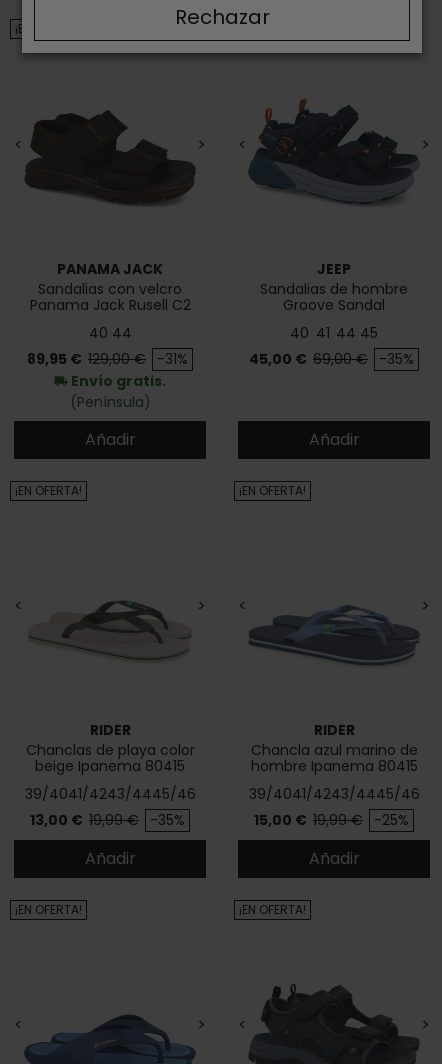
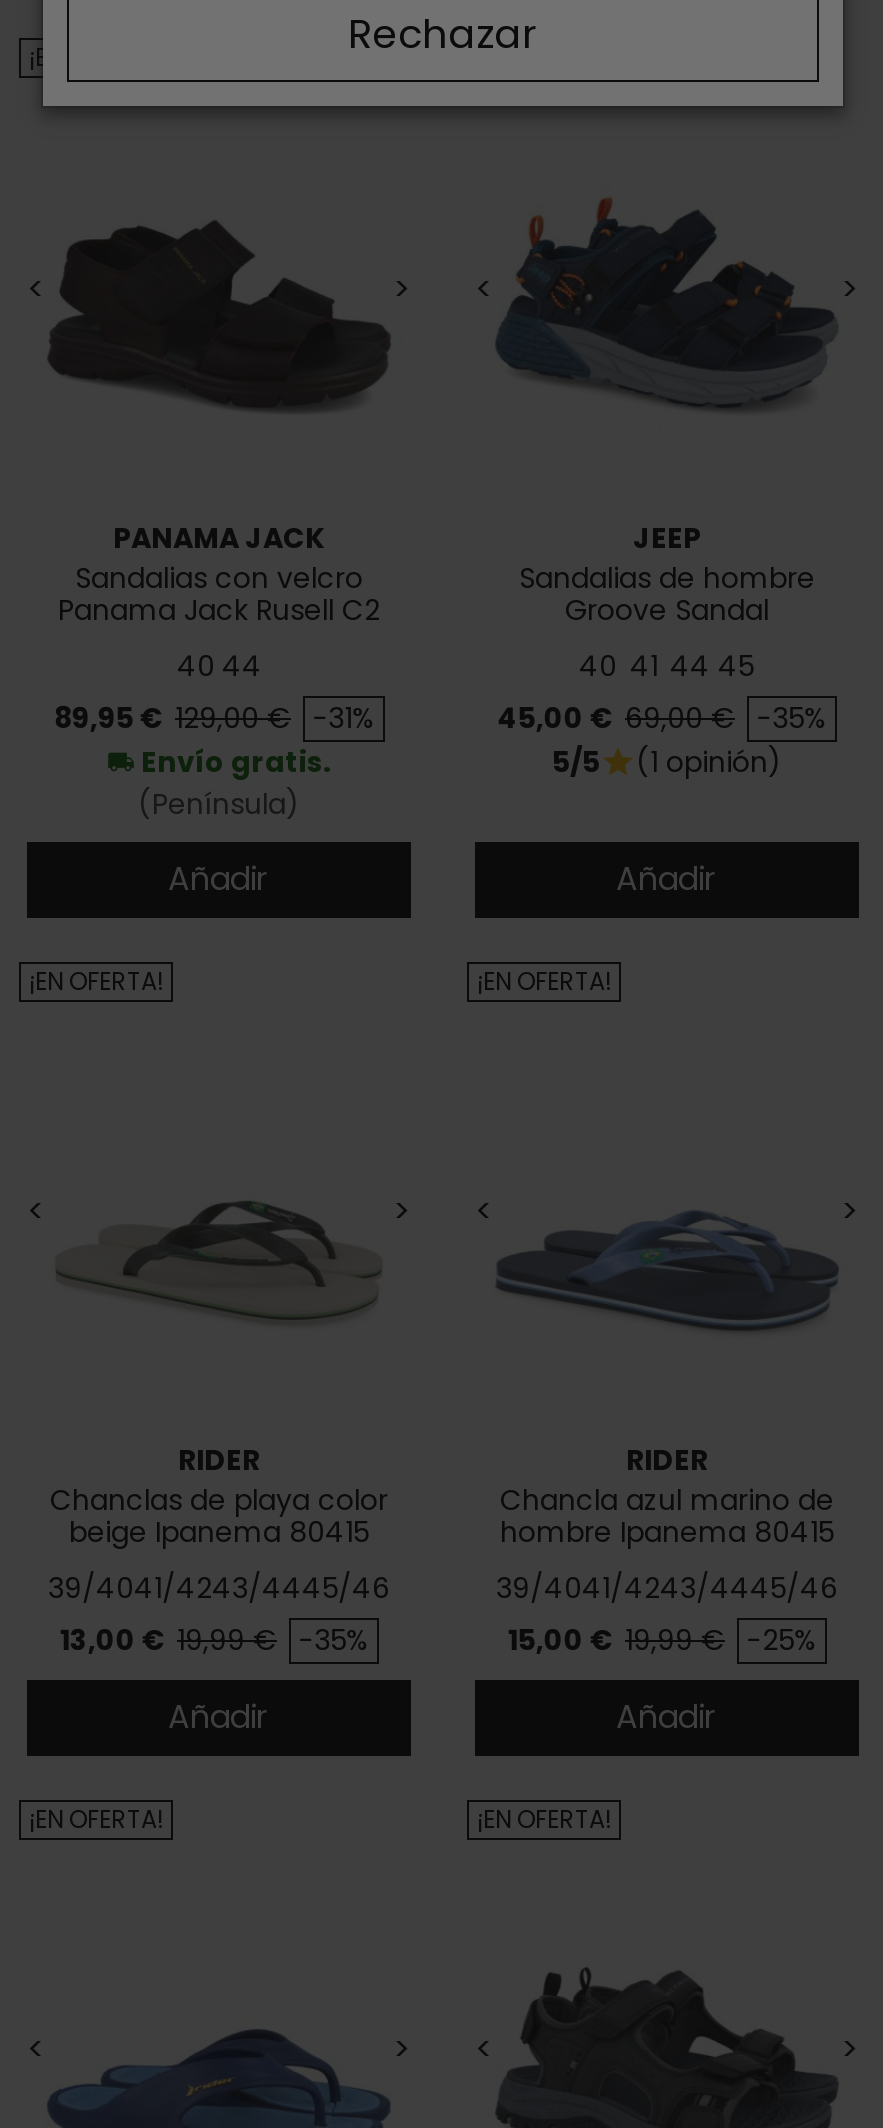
+ 5/5 star (1 opinión)
